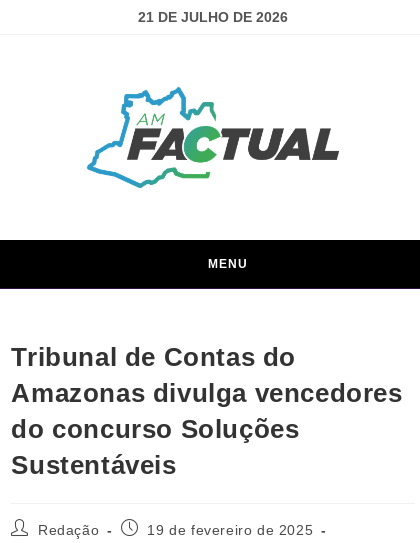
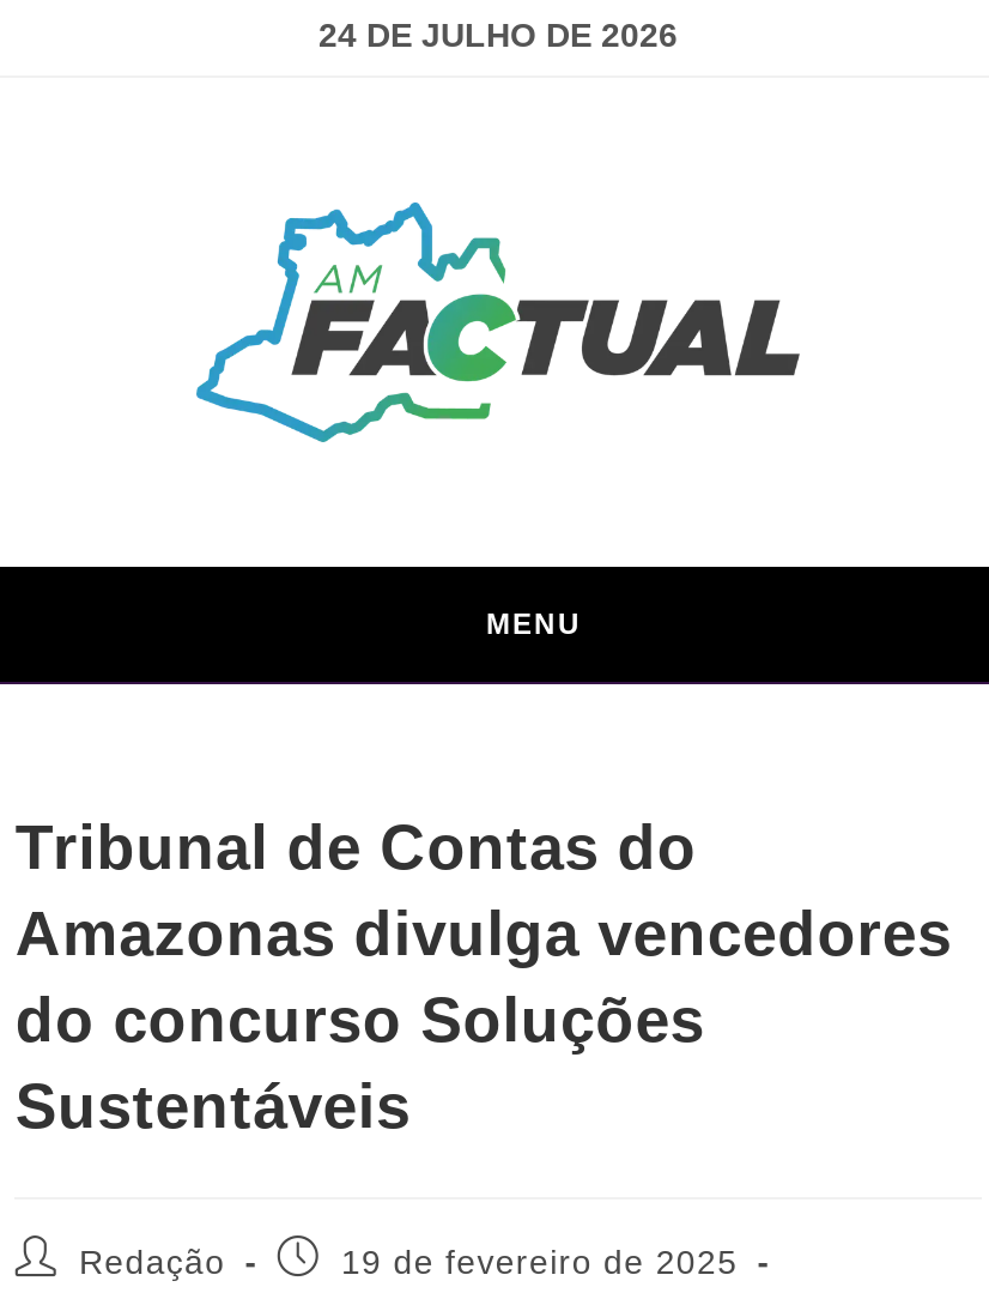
- 21 DE JULHO DE 2026
+ 24 DE JULHO DE 2026
